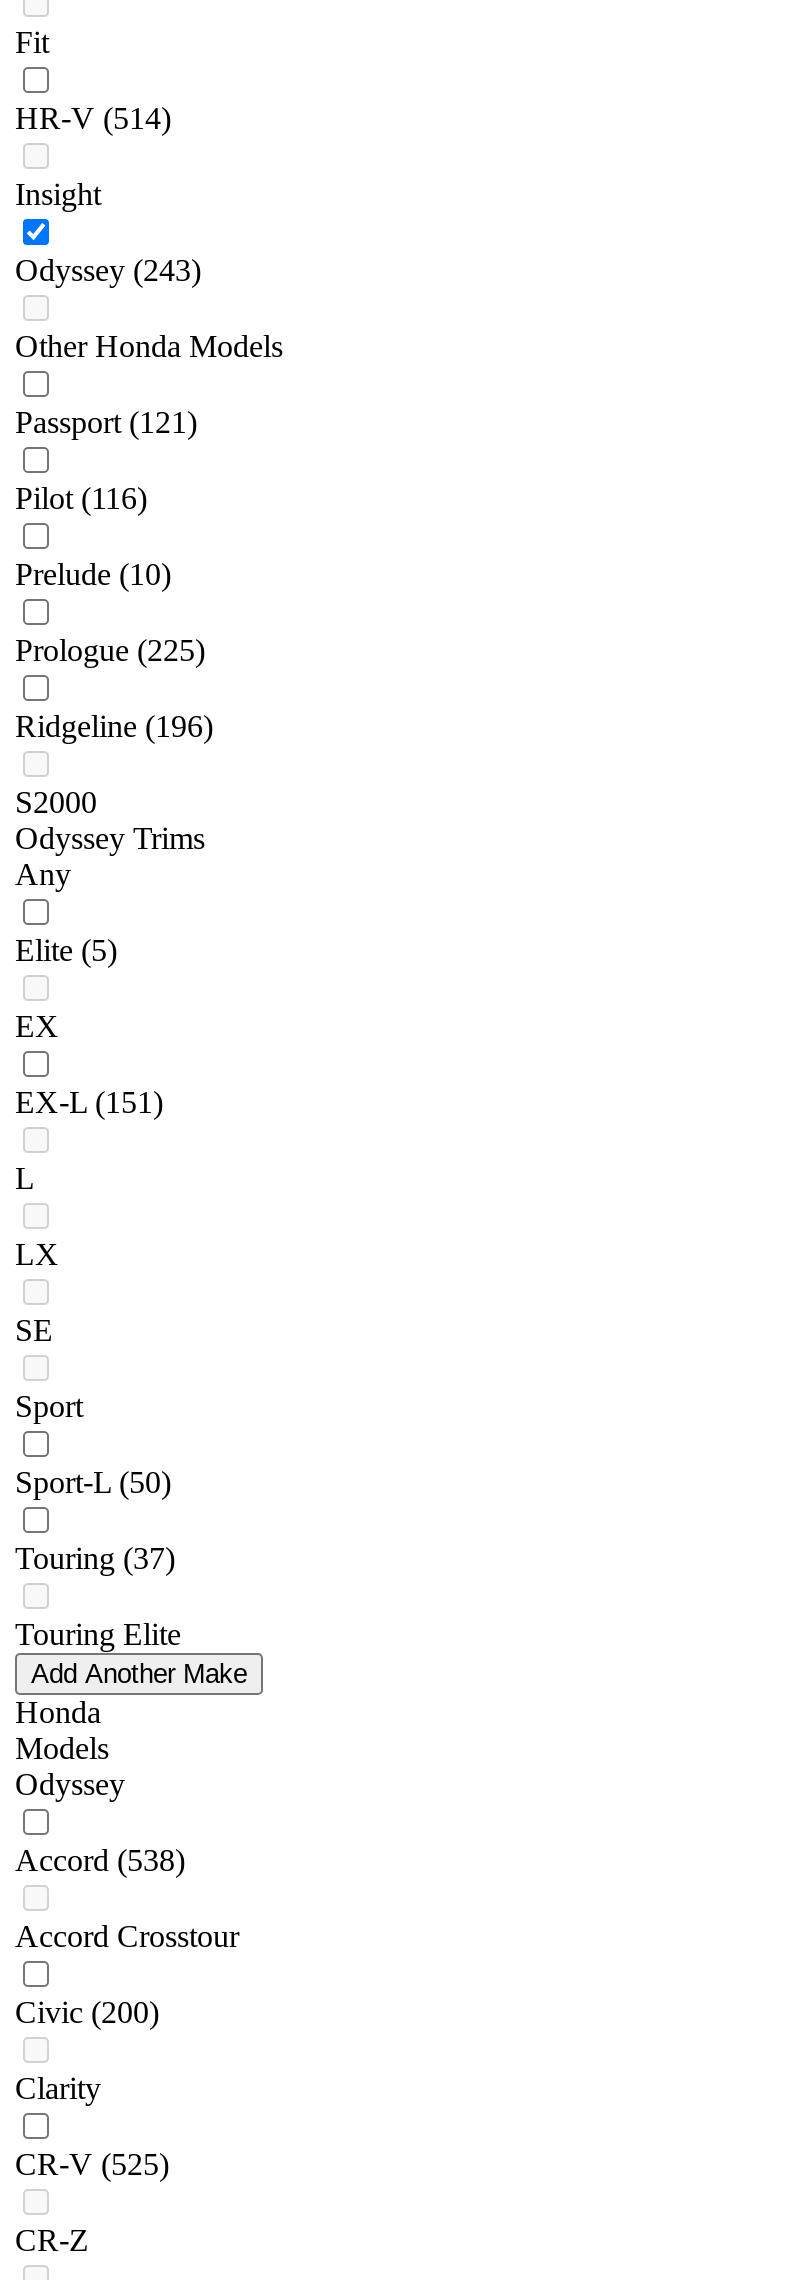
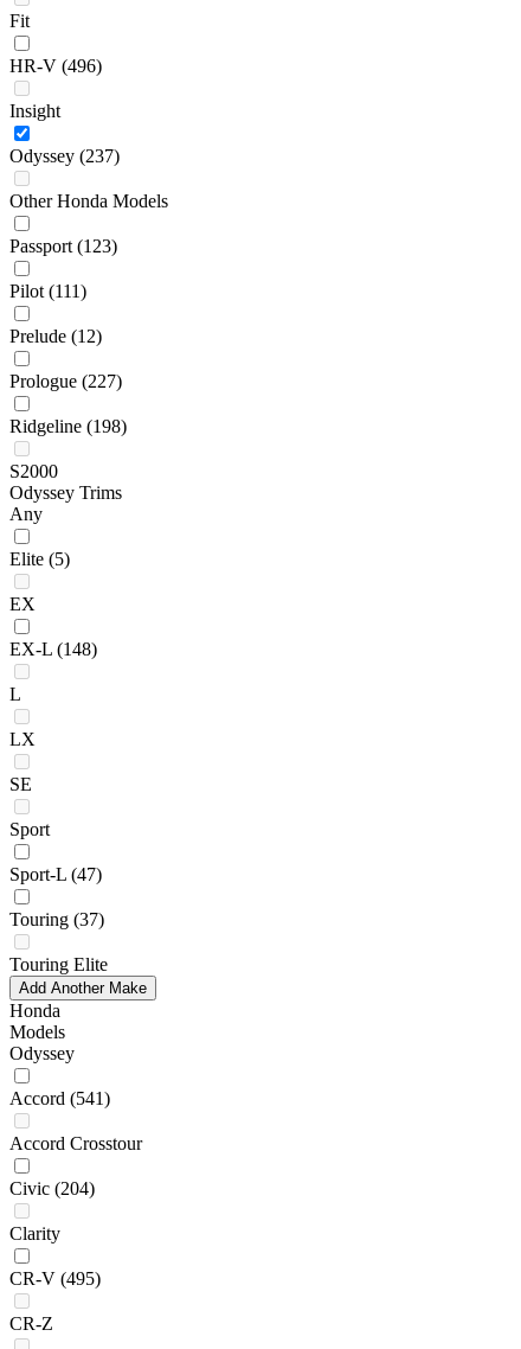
- HR-V (514)
+ HR-V (496)

- Odyssey (243)
+ Odyssey (237)

- Passport (121)
+ Passport (123)

- Pilot (116)
+ Pilot (111)

- Prelude (10)
+ Prelude (12)

- Prologue (225)
+ Prologue (227)

- Ridgeline (196)
+ Ridgeline (198)

- EX-L (151)
+ EX-L (148)

- Sport-L (50)
+ Sport-L (47)

- Accord (538)
+ Accord (541)

- Civic (200)
+ Civic (204)

- CR-V (525)
+ CR-V (495)
